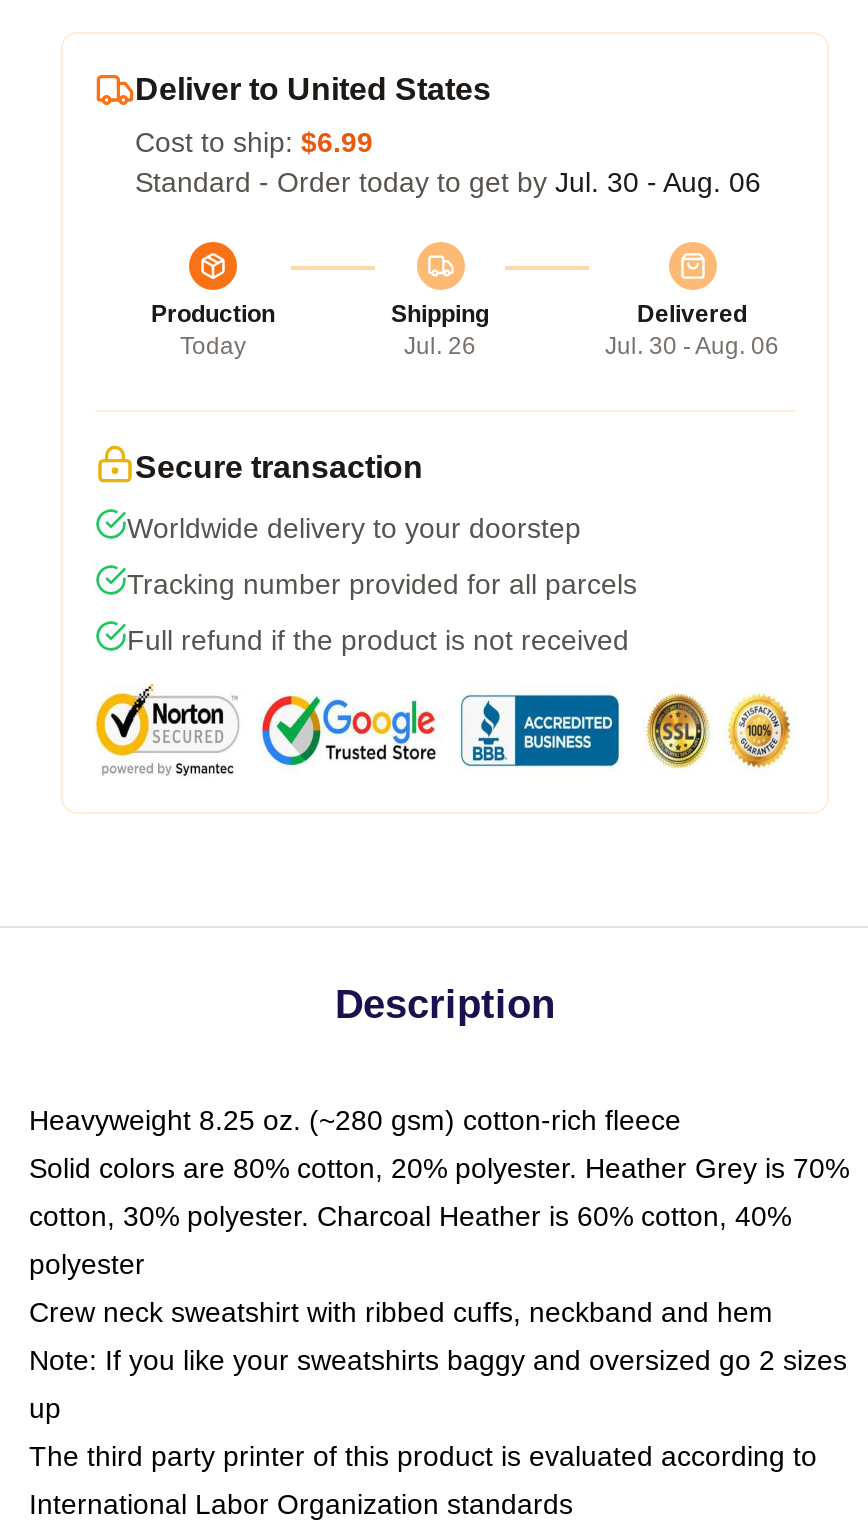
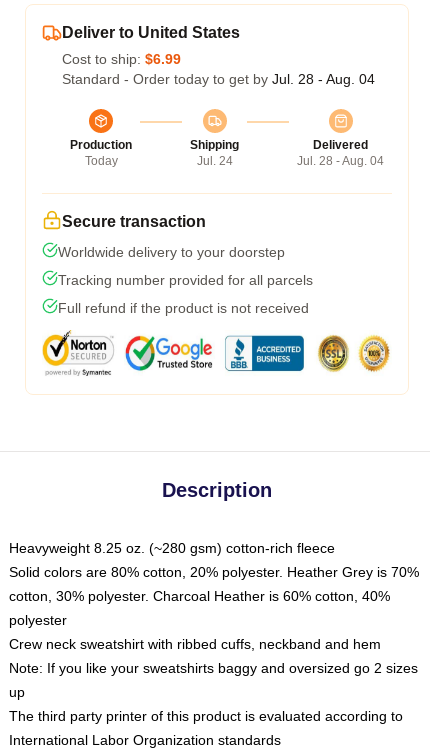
- Standard - Order today to get by Jul. 30 - Aug. 06
+ Standard - Order today to get by Jul. 28 - Aug. 04

- Jul. 26
+ Jul. 24

- Jul. 30 - Aug. 06
+ Jul. 28 - Aug. 04
